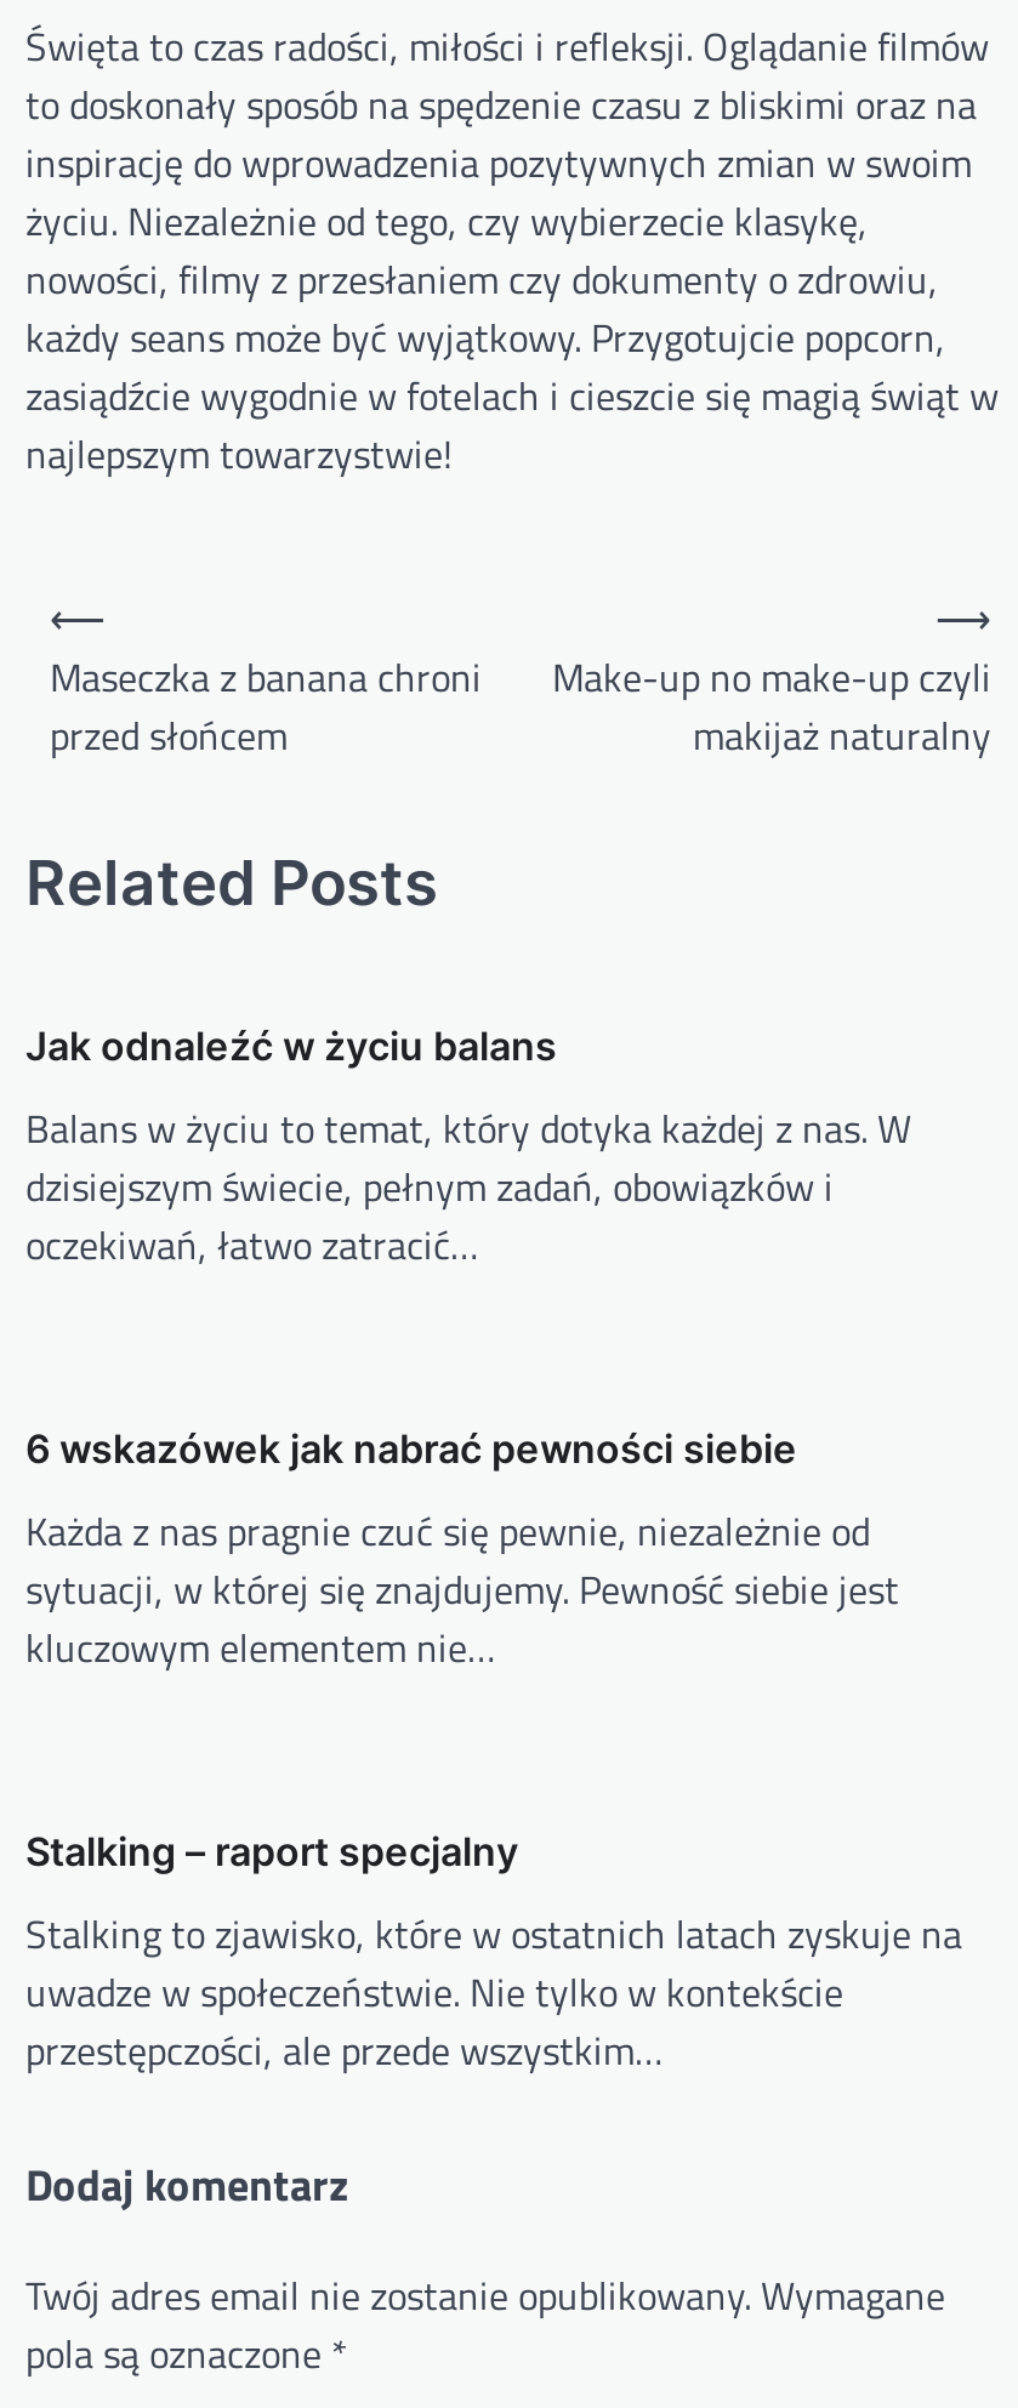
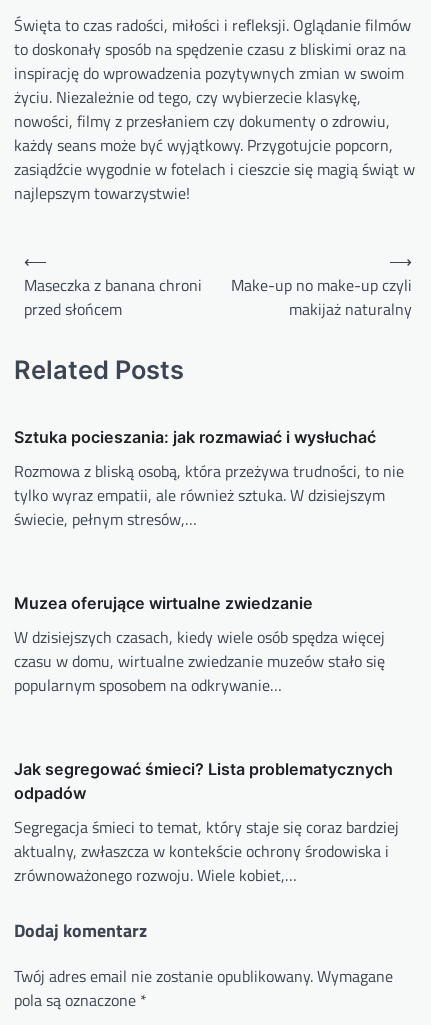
- Jak odnaleźć w życiu balans
+ Sztuka pocieszania: jak rozmawiać i wysłuchać

- Balans w życiu to temat, który dotyka każdej z nas. W
- dzisiejszym świecie, pełnym zadań, obowiązków i
- oczekiwań, łatwo zatracić…
+ Rozmowa z bliską osobą, która przeżywa trudności, to nie
+ tylko wyraz empatii, ale również sztuka. W dzisiejszym
+ świecie, pełnym stresów,…

- 6 wskazówek jak nabrać pewności siebie
+ Muzea oferujące wirtualne zwiedzanie

- Każda z nas pragnie czuć się pewnie, niezależnie od
- sytuacji, w której się znajdujemy. Pewność siebie jest
- kluczowym elementem nie…
+ W dzisiejszych czasach, kiedy wiele osób spędza więcej
+ czasu w domu, wirtualne zwiedzanie muzeów stało się
+ popularnym sposobem na odkrywanie…

- Stalking – raport specjalny
+ Jak segregować śmieci? Lista problematycznych
+ odpadów

- Stalking to zjawisko, które w ostatnich latach zyskuje na
- uwadze w społeczeństwie. Nie tylko w kontekście
- przestępczości, ale przede wszystkim…
+ Segregacja śmieci to temat, który staje się coraz bardziej
+ aktualny, zwłaszcza w kontekście ochrony środowiska i
+ zrównoważonego rozwoju. Wiele kobiet,…
